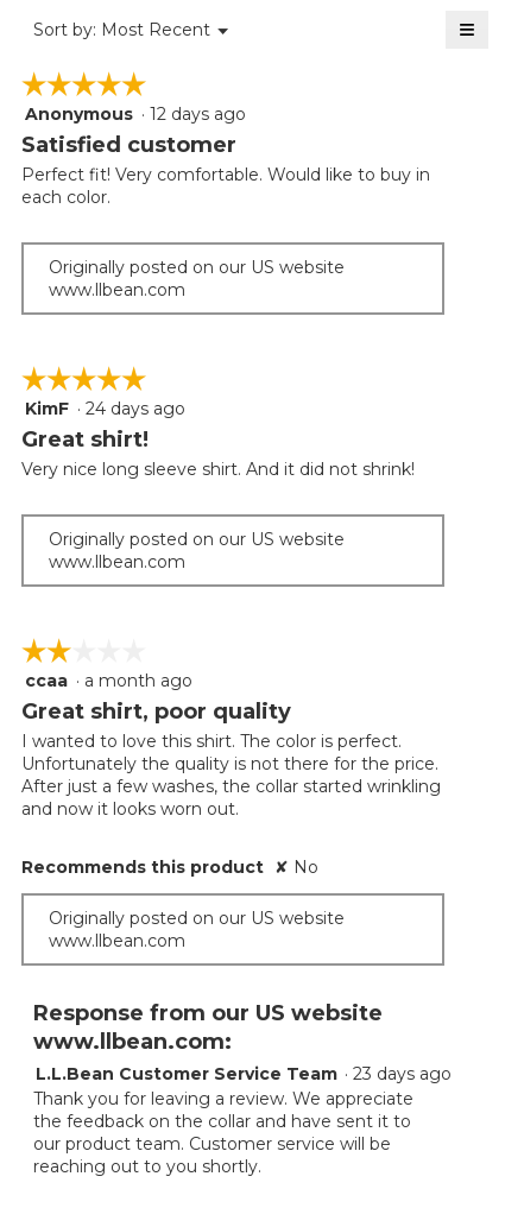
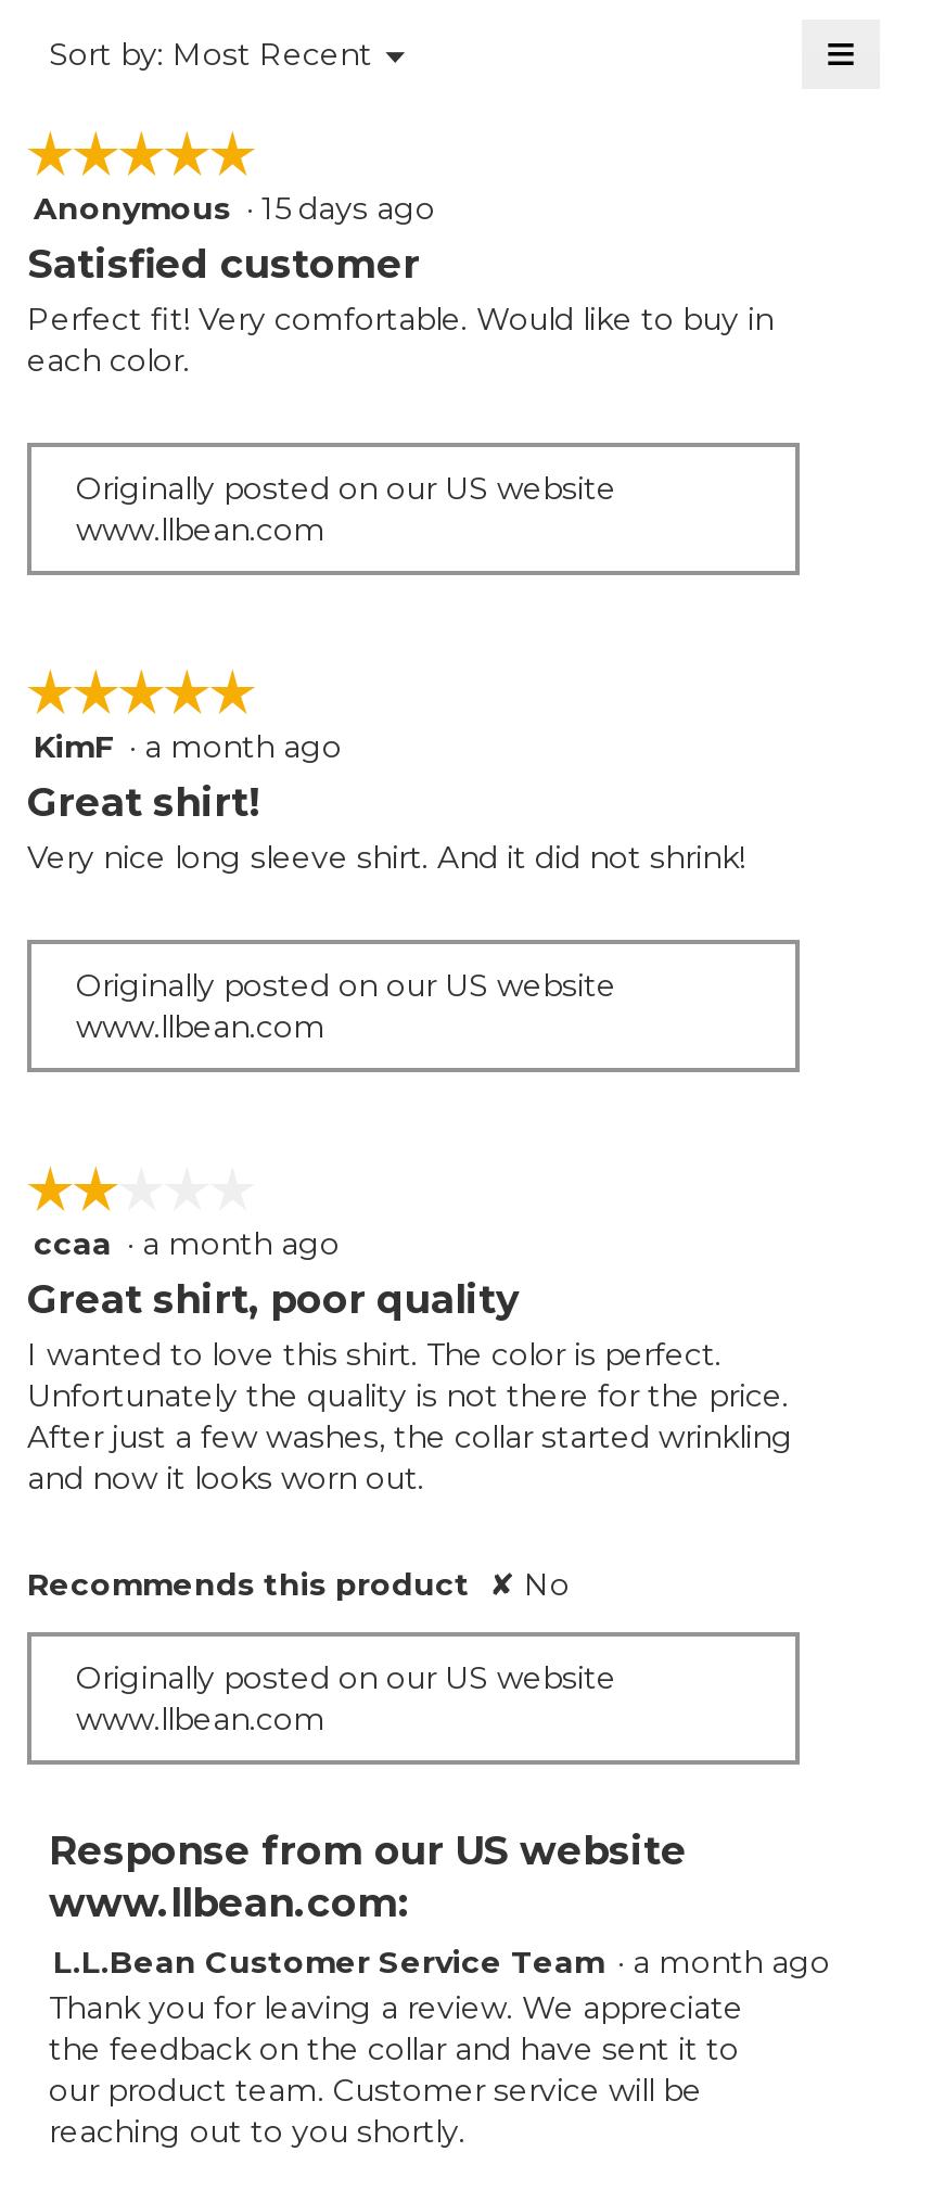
- Anonymous · 12 days ago
+ Anonymous · 15 days ago

- KimF · 24 days ago
+ KimF · a month ago

- L.L.Bean Customer Service Team · 23 days ago
+ L.L.Bean Customer Service Team · a month ago
